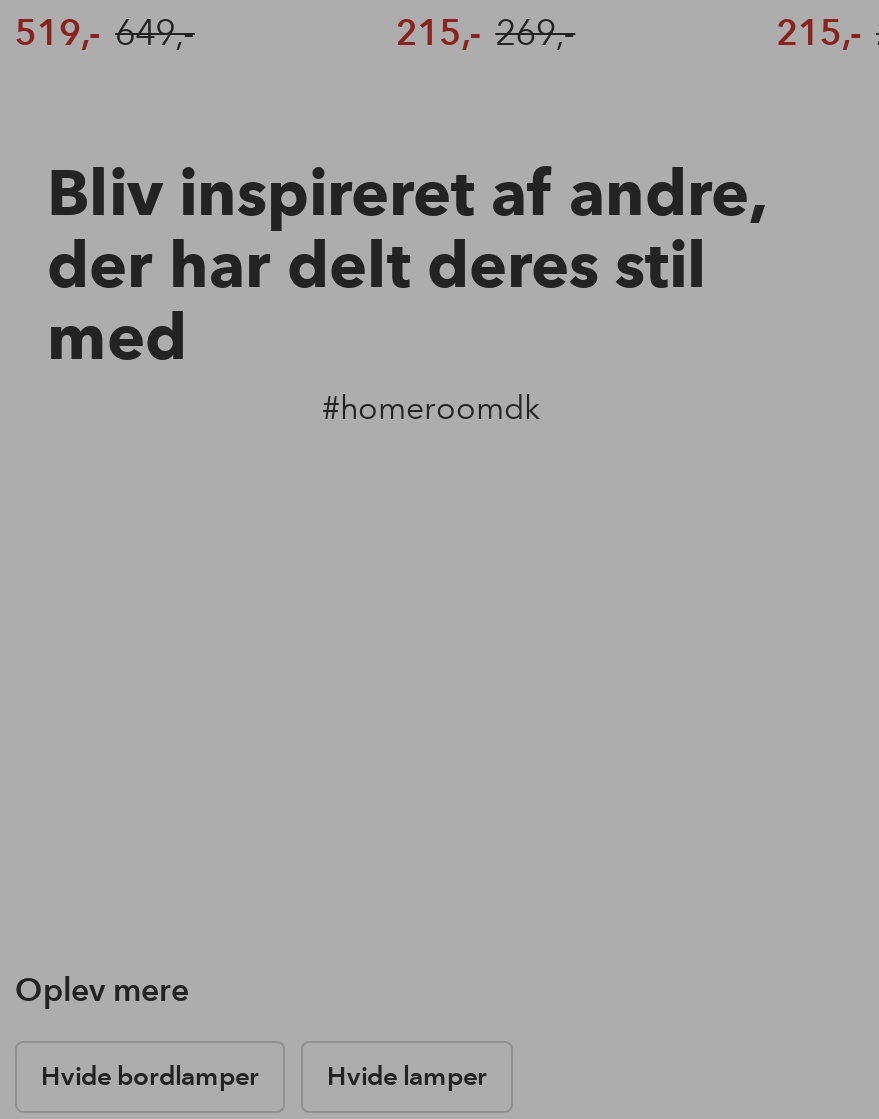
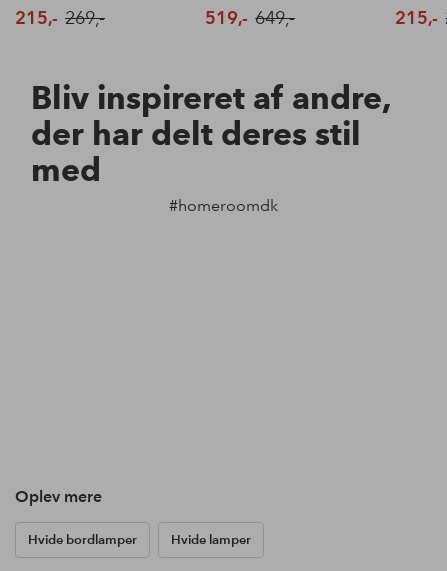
- 519,- 649,-
+ 215,- 269,-

- 215,- 269,-
+ 519,- 649,-
